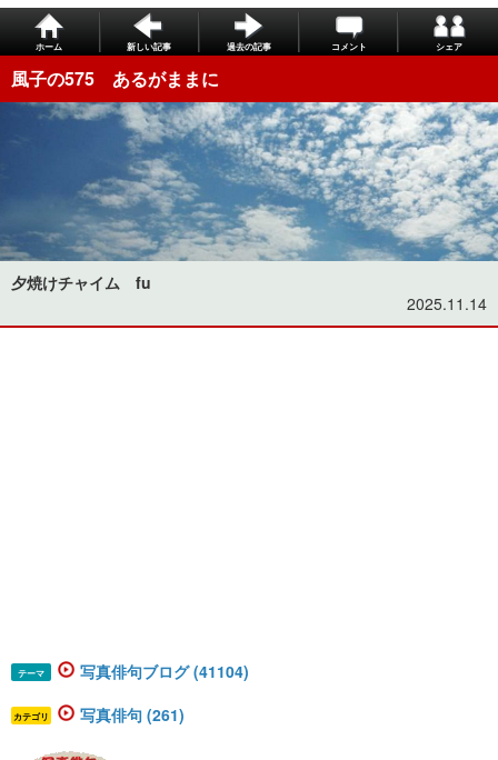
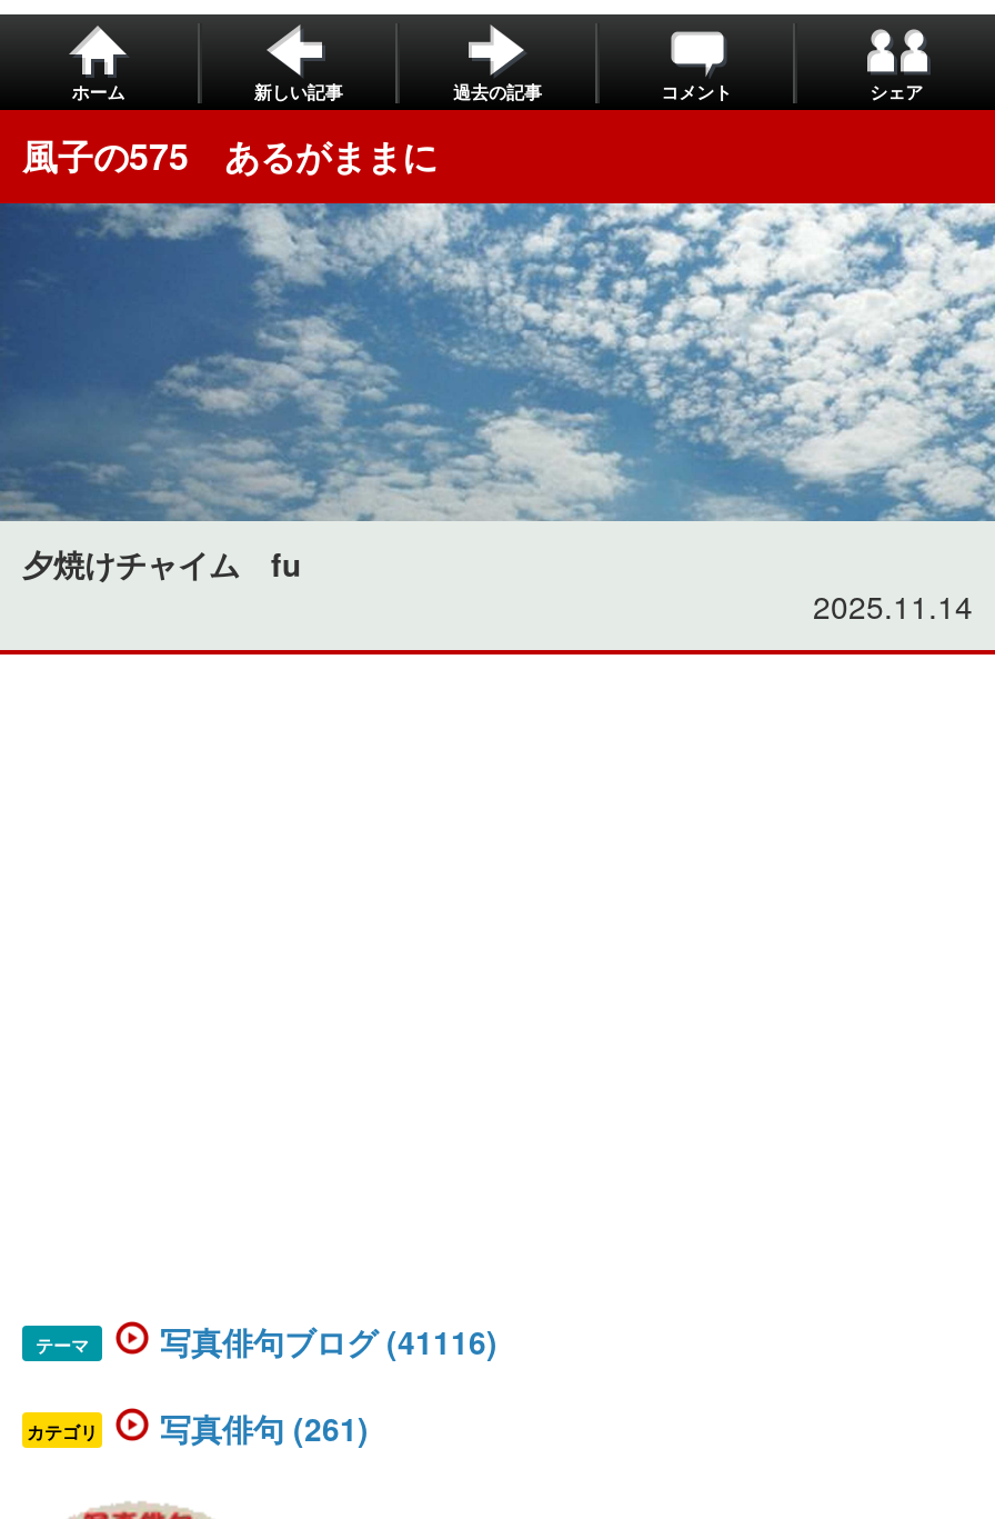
- 写真俳句ブログ (41104)
+ 写真俳句ブログ (41116)
